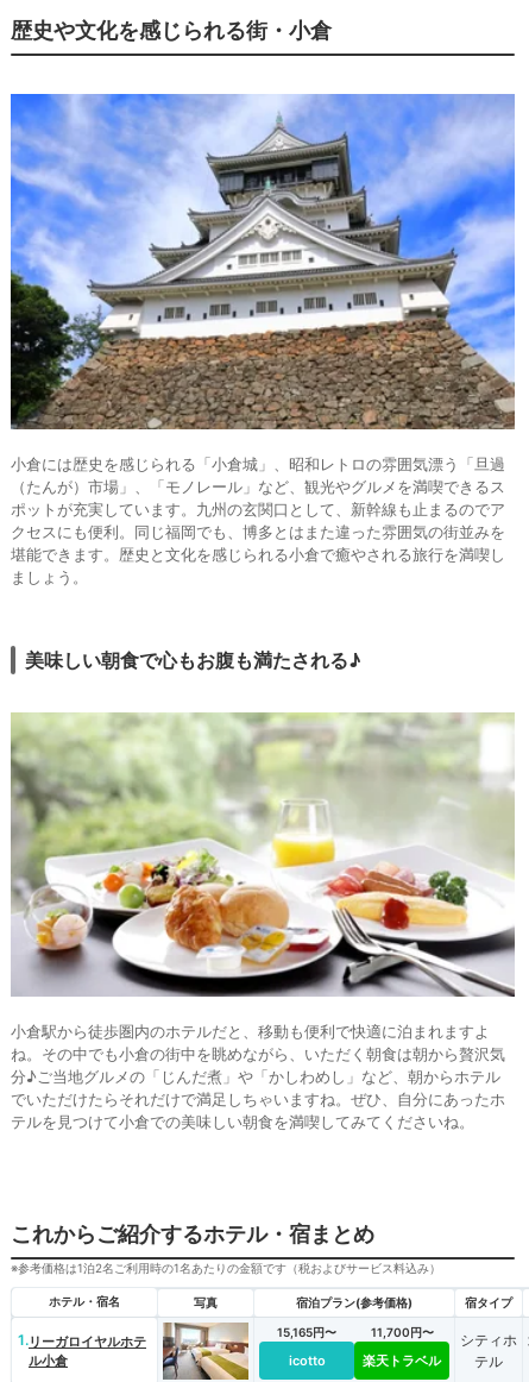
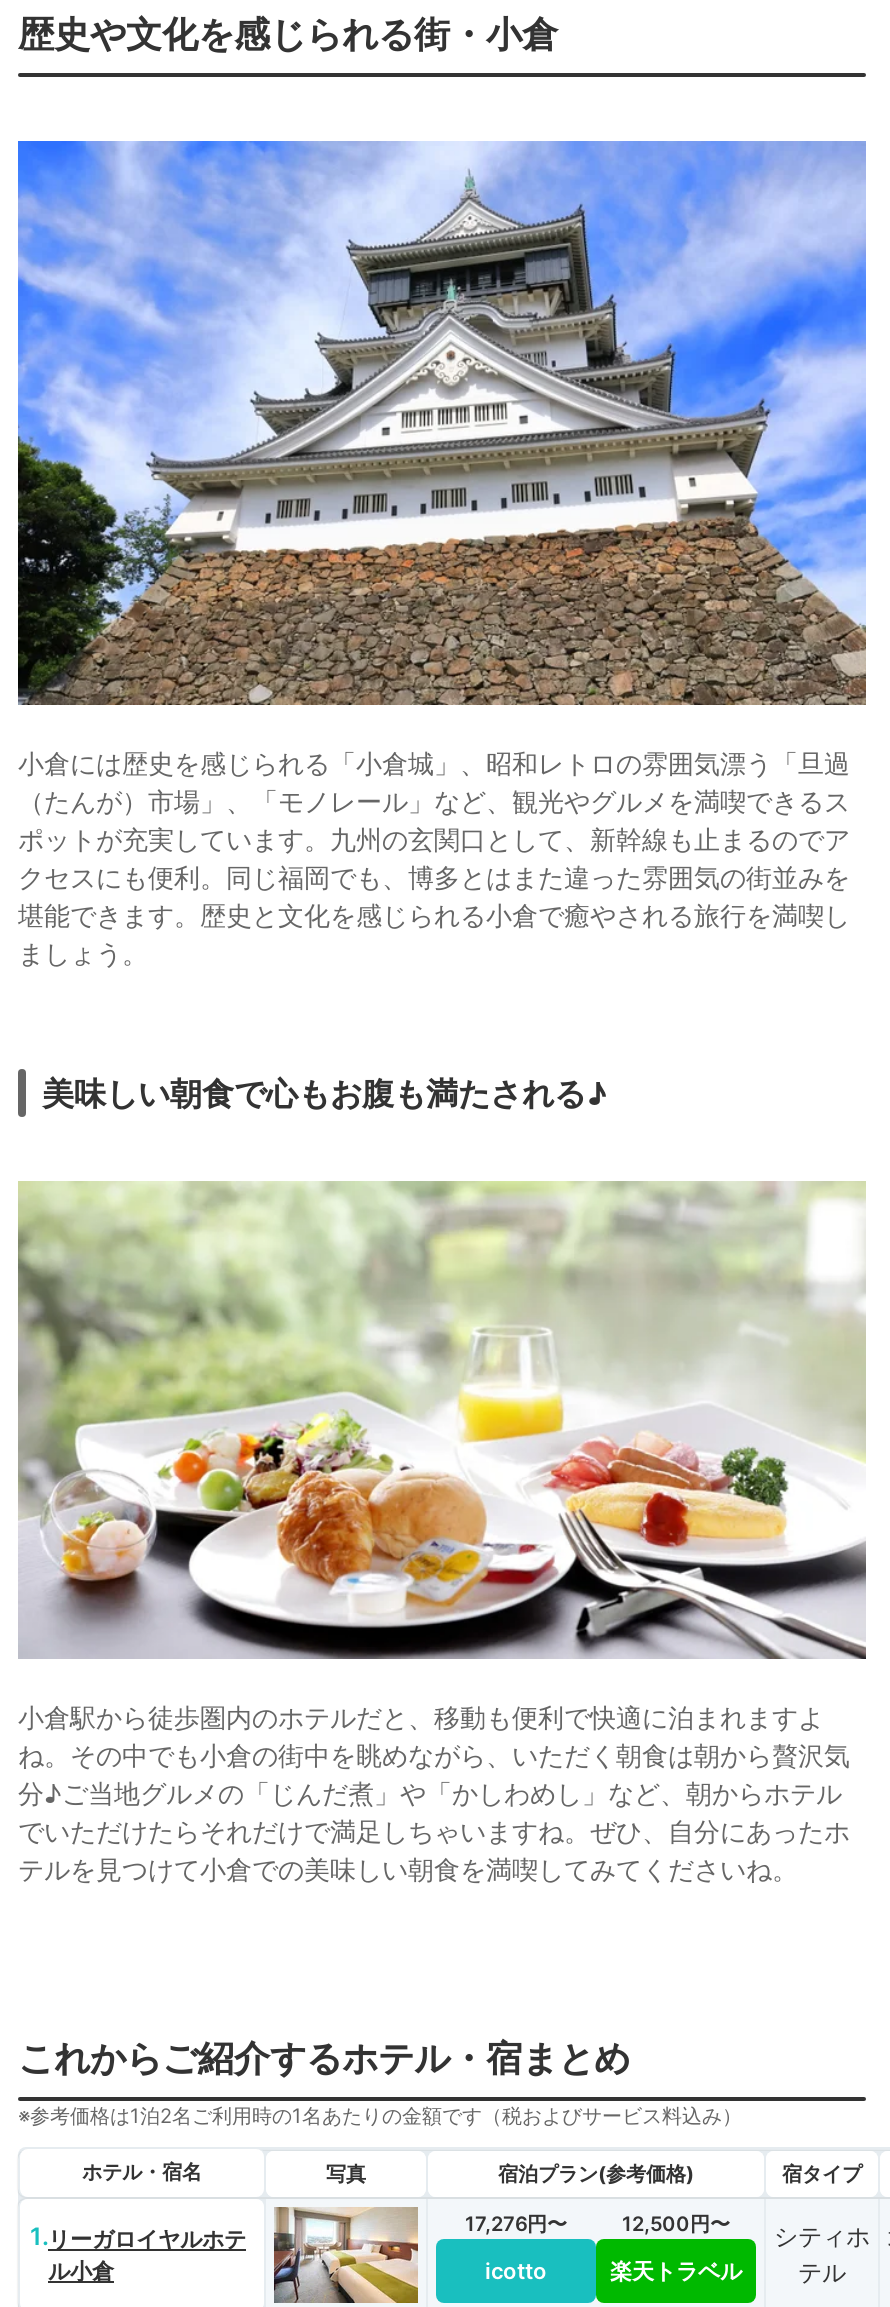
- 15,165円〜
+ 17,276円〜

- 11,700円〜
+ 12,500円〜
